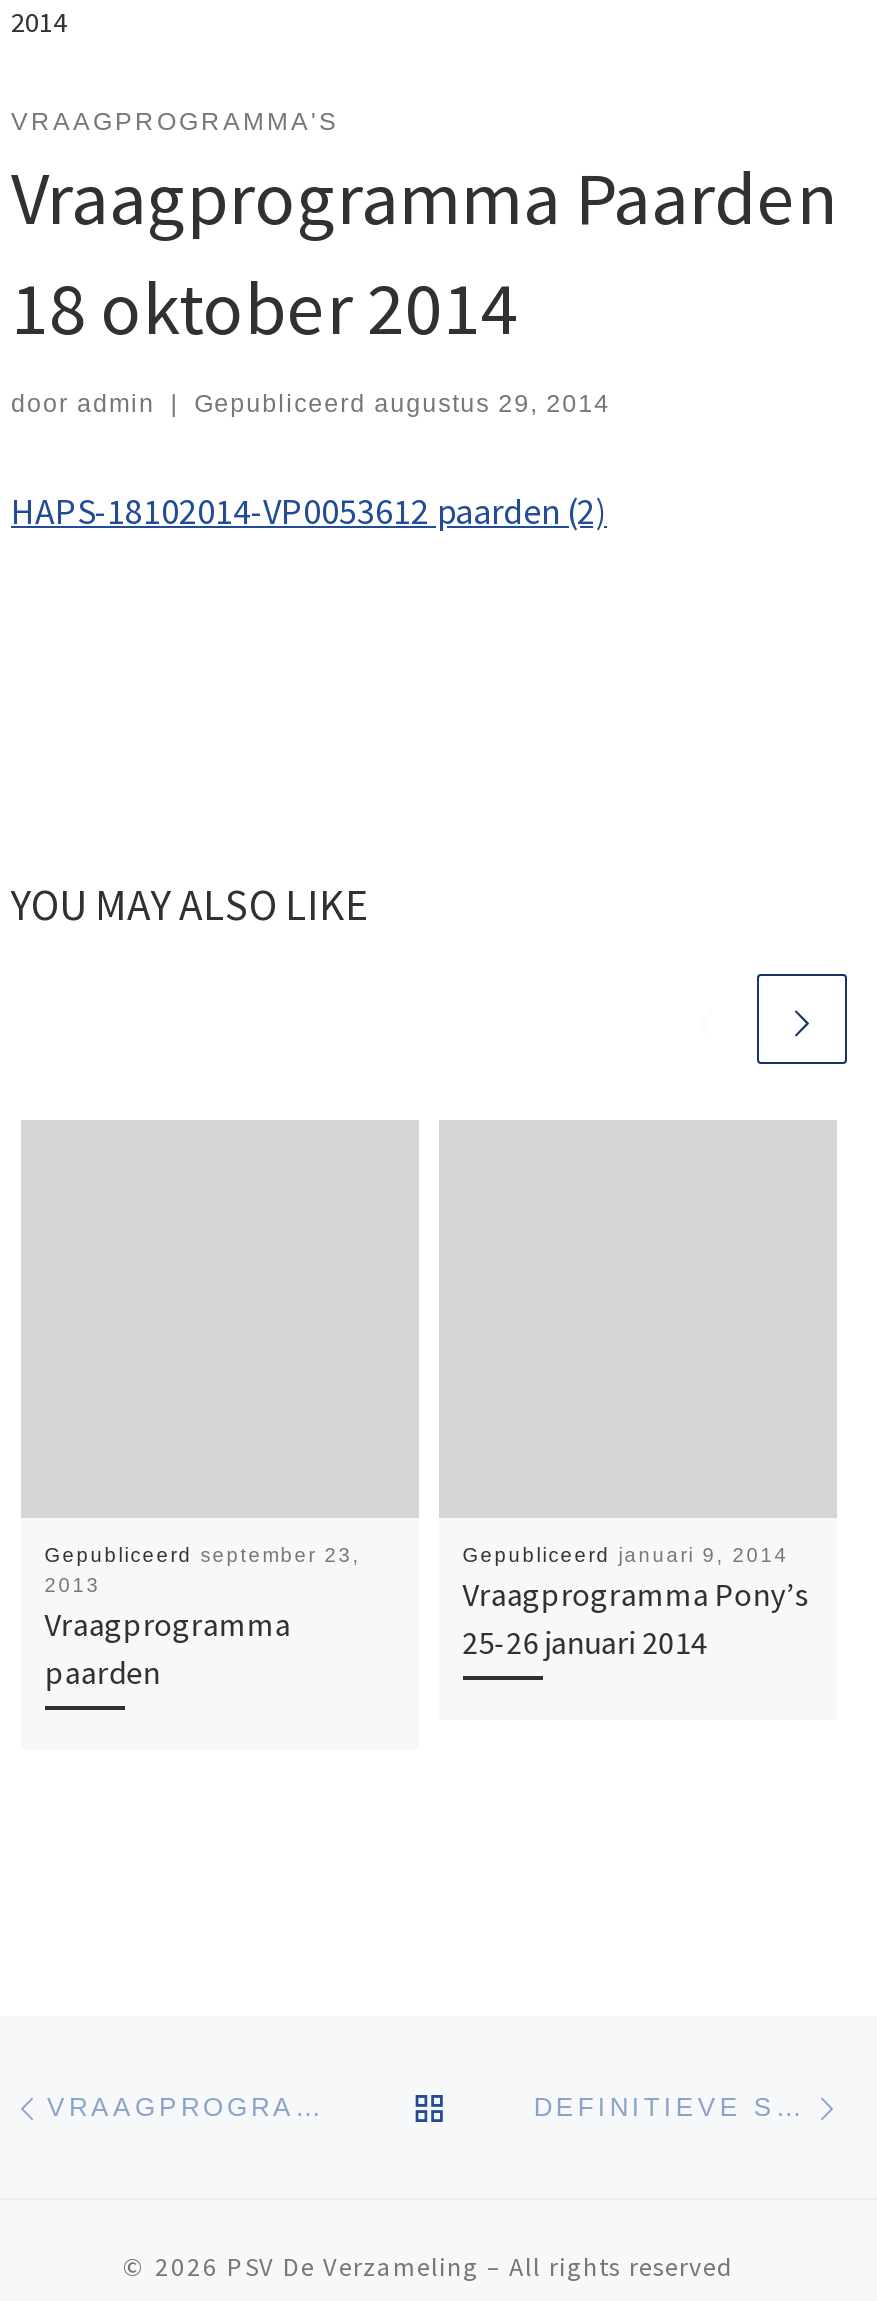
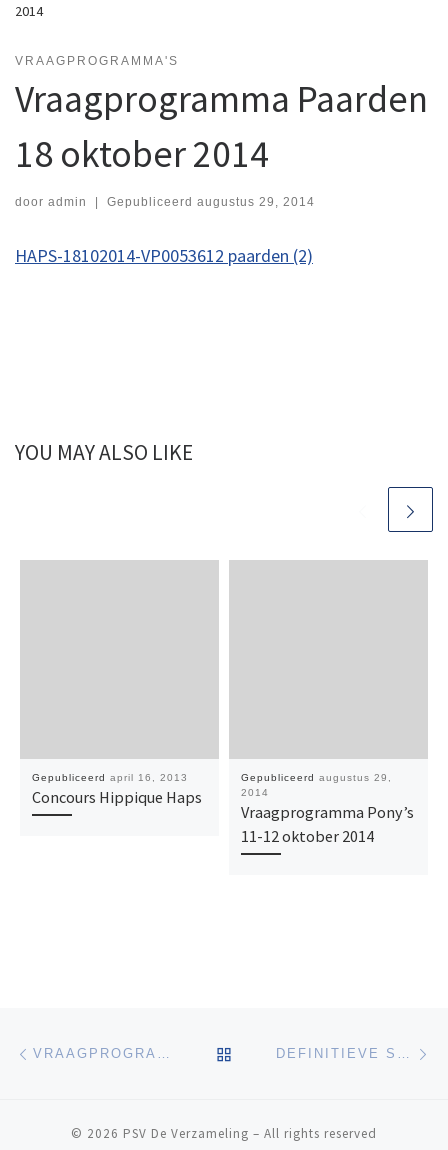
- Gepubliceerd september 23,
- 2013
- Vraagprogramma
- paarden
+ Gepubliceerd april 16, 2013
+ Concours Hippique Haps

- Gepubliceerd januari 9, 2014
+ Gepubliceerd augustus 29,
+ 2014

- 25-26 januari 2014
+ 11-12 oktober 2014
